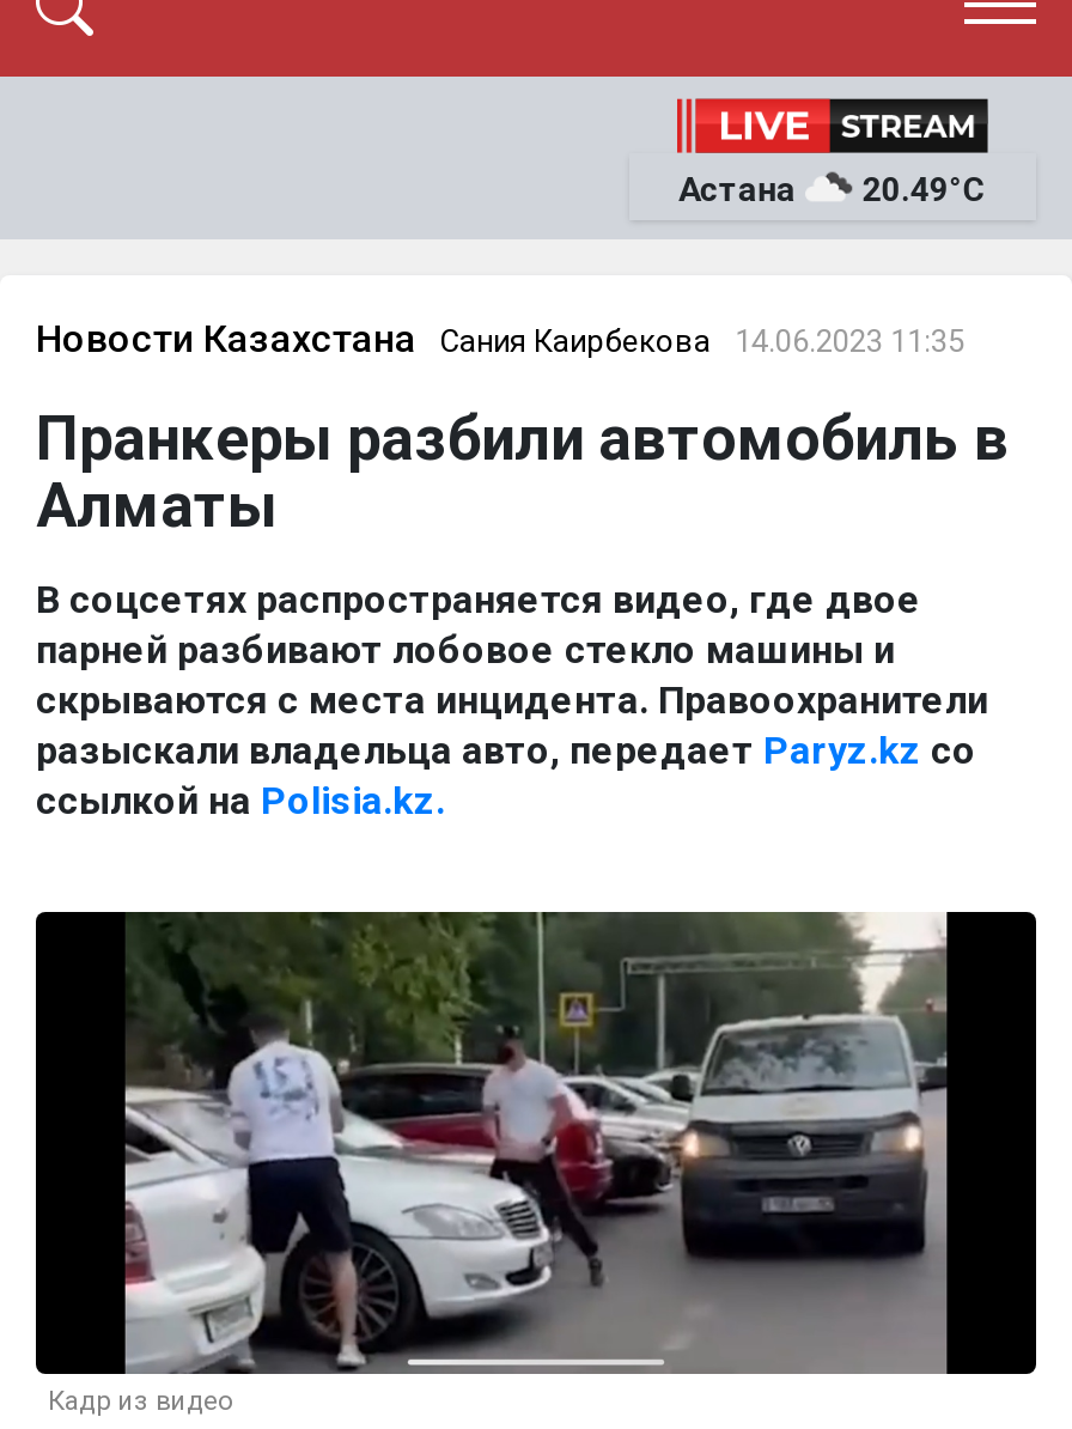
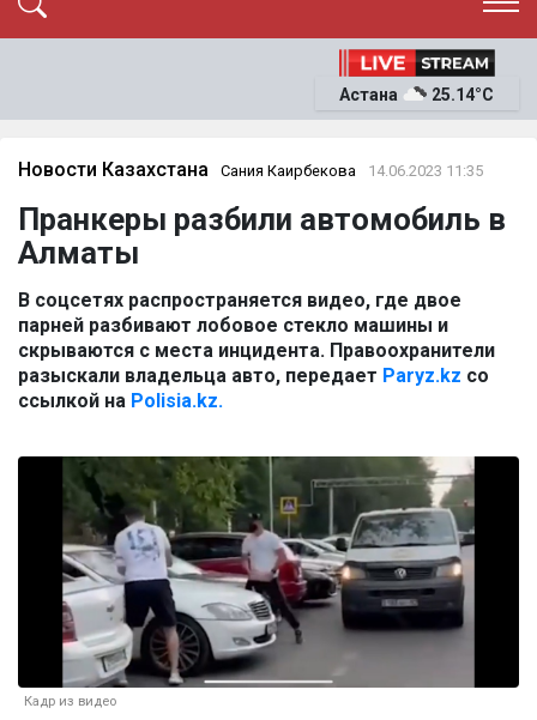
- 20.49°C
+ 25.14°C
